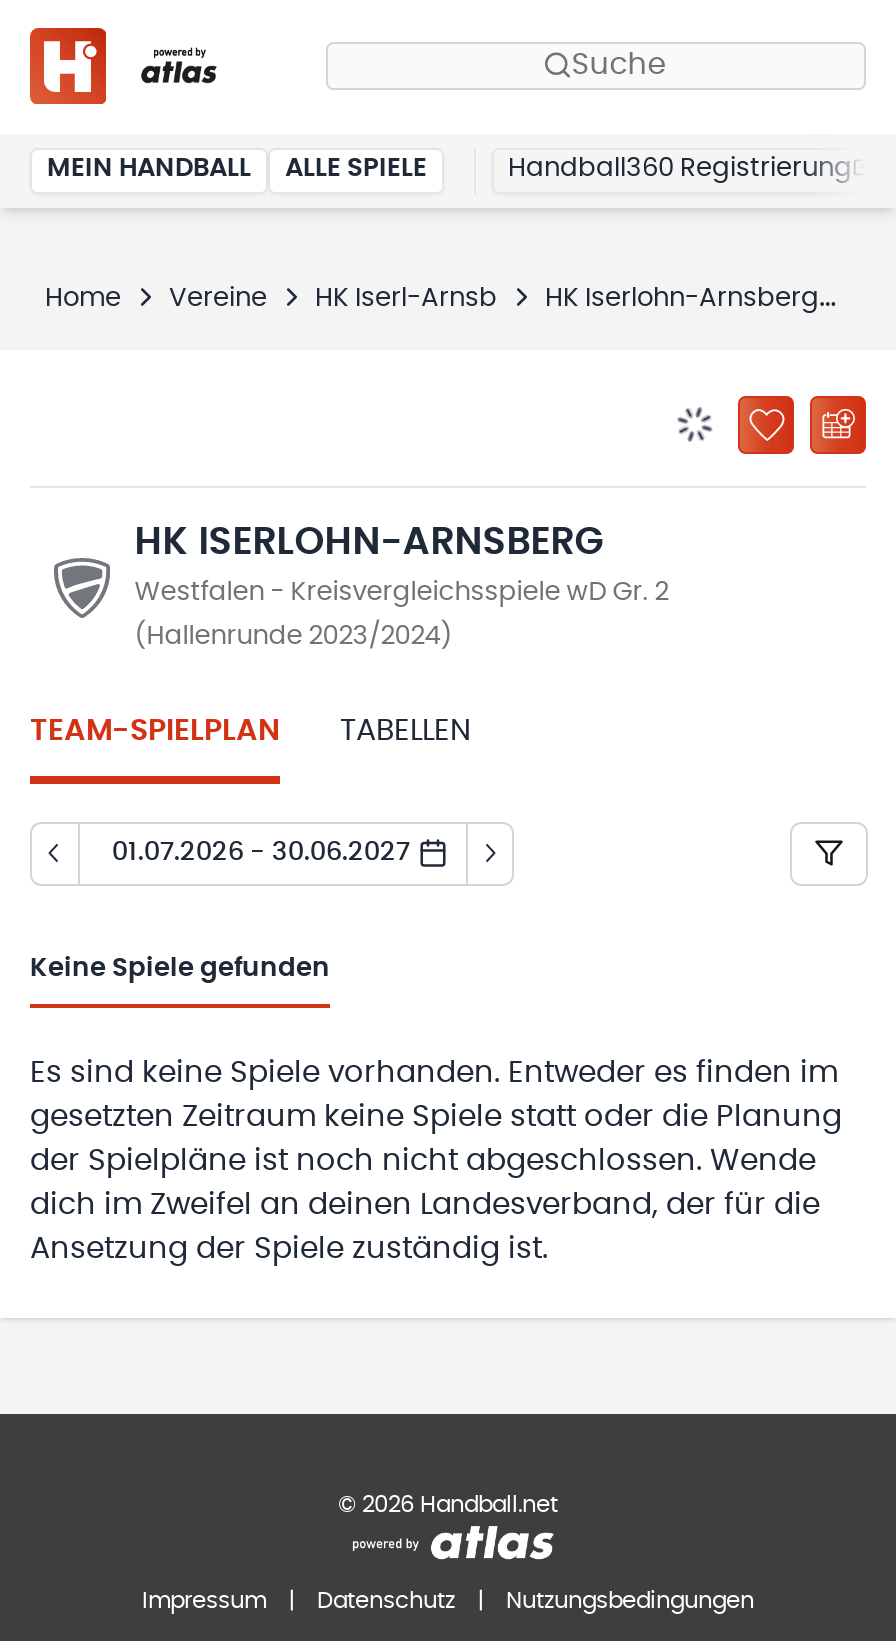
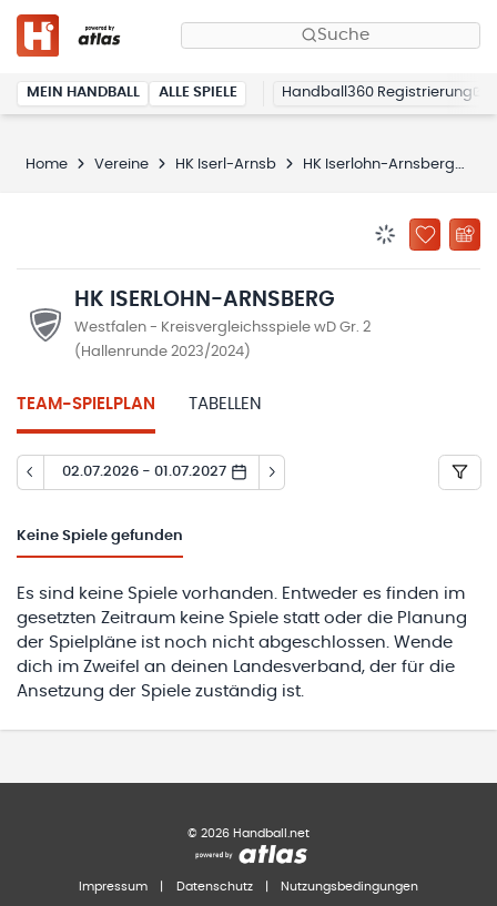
- 01.07.2026 - 30.06.2027
+ 02.07.2026 - 01.07.2027
